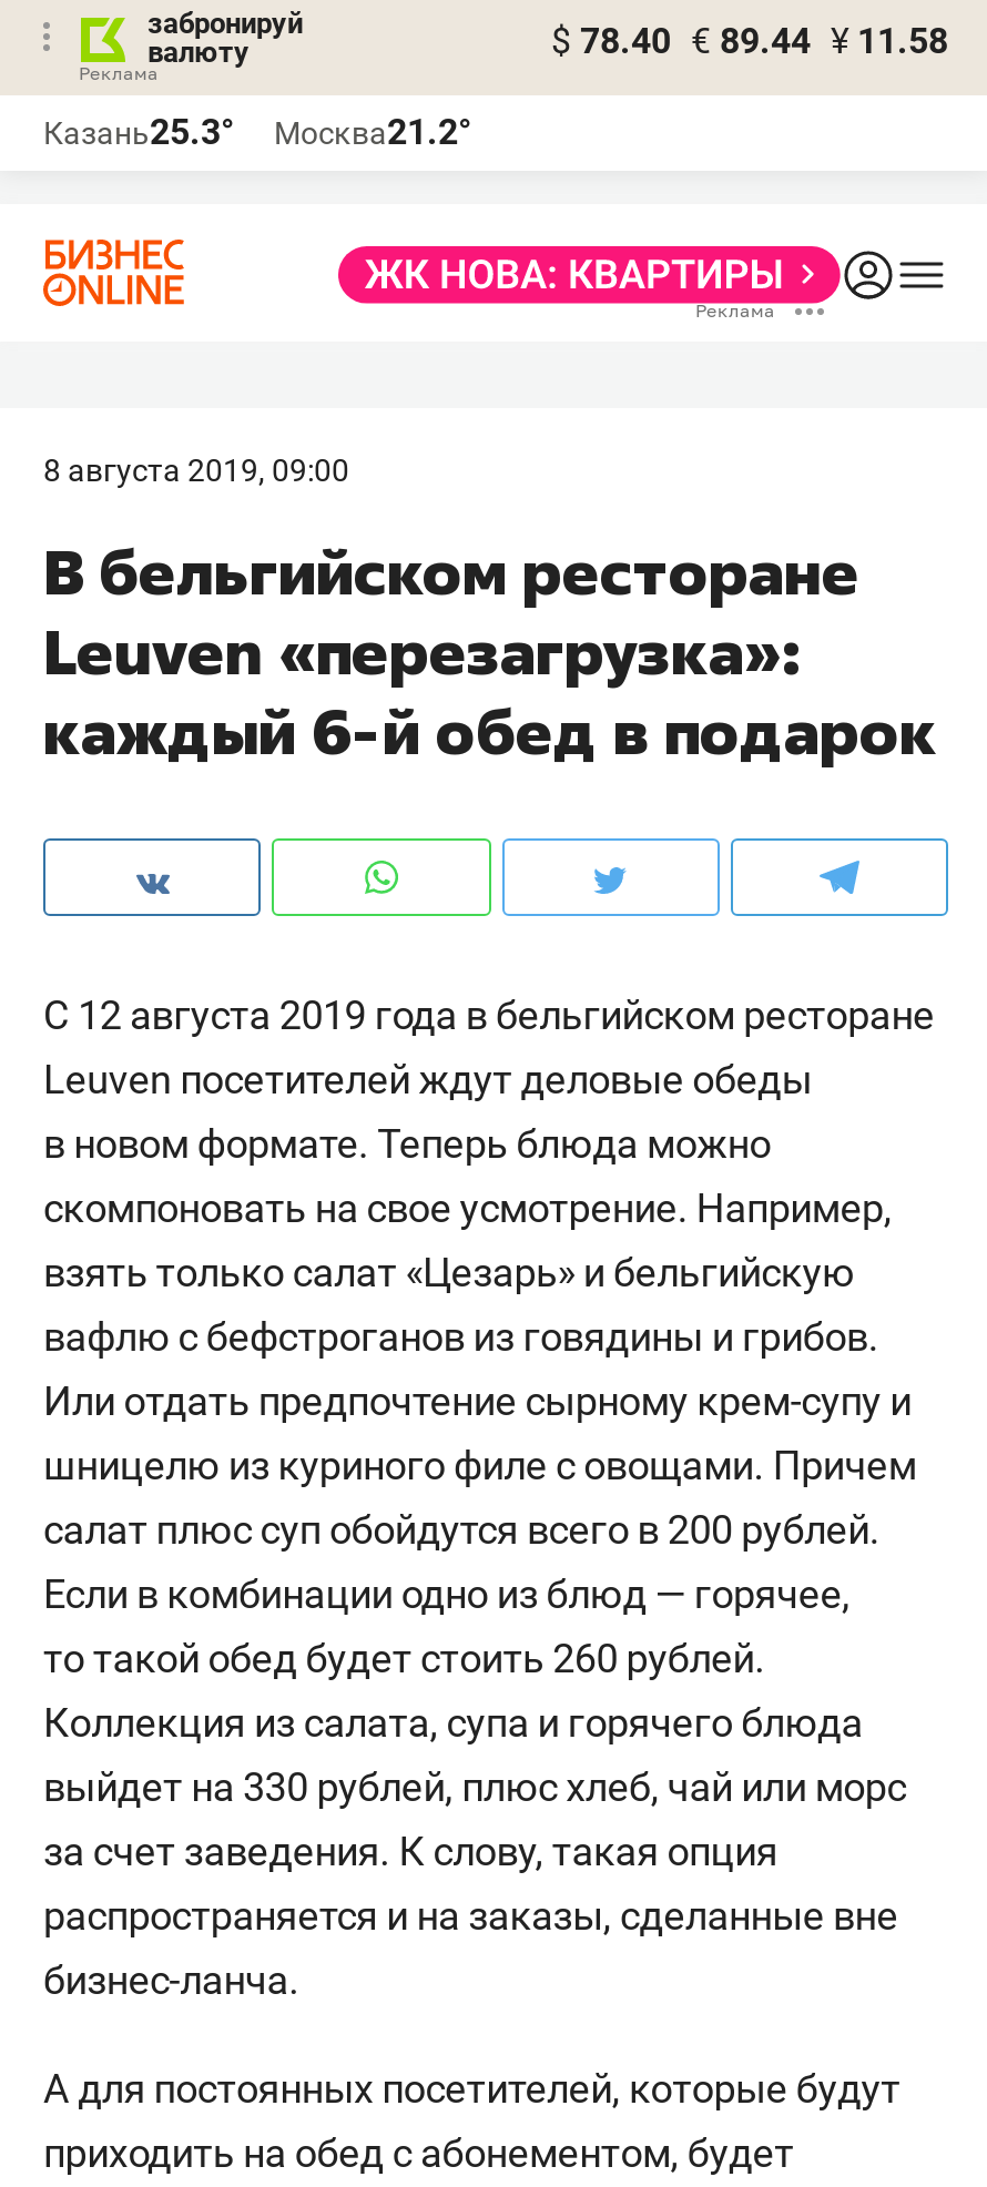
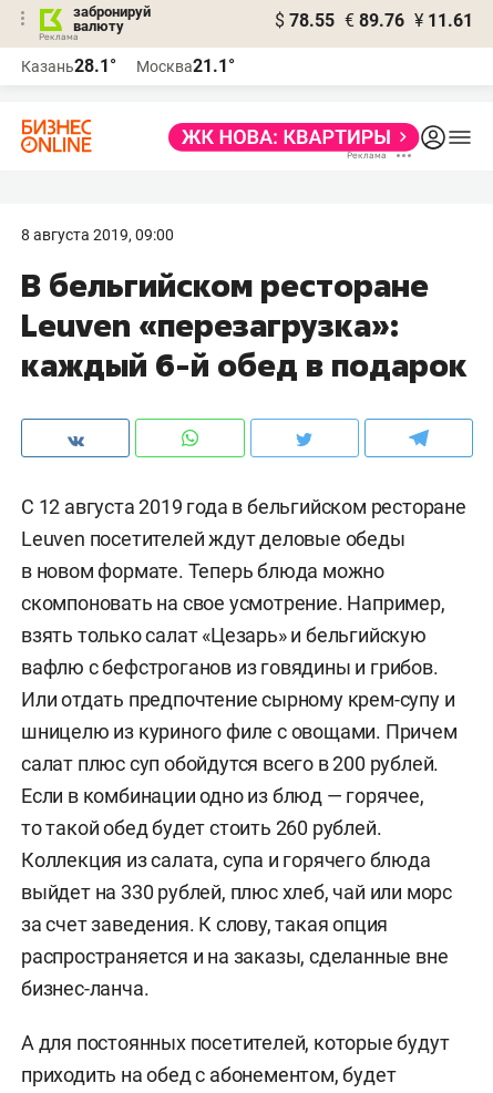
- $ 78.40 € 89.44 ¥ 11.58
+ $ 78.55 € 89.76 ¥ 11.61

- Казань25.3°
+ Казань28.1°

- Москва21.2°
+ Москва21.1°
